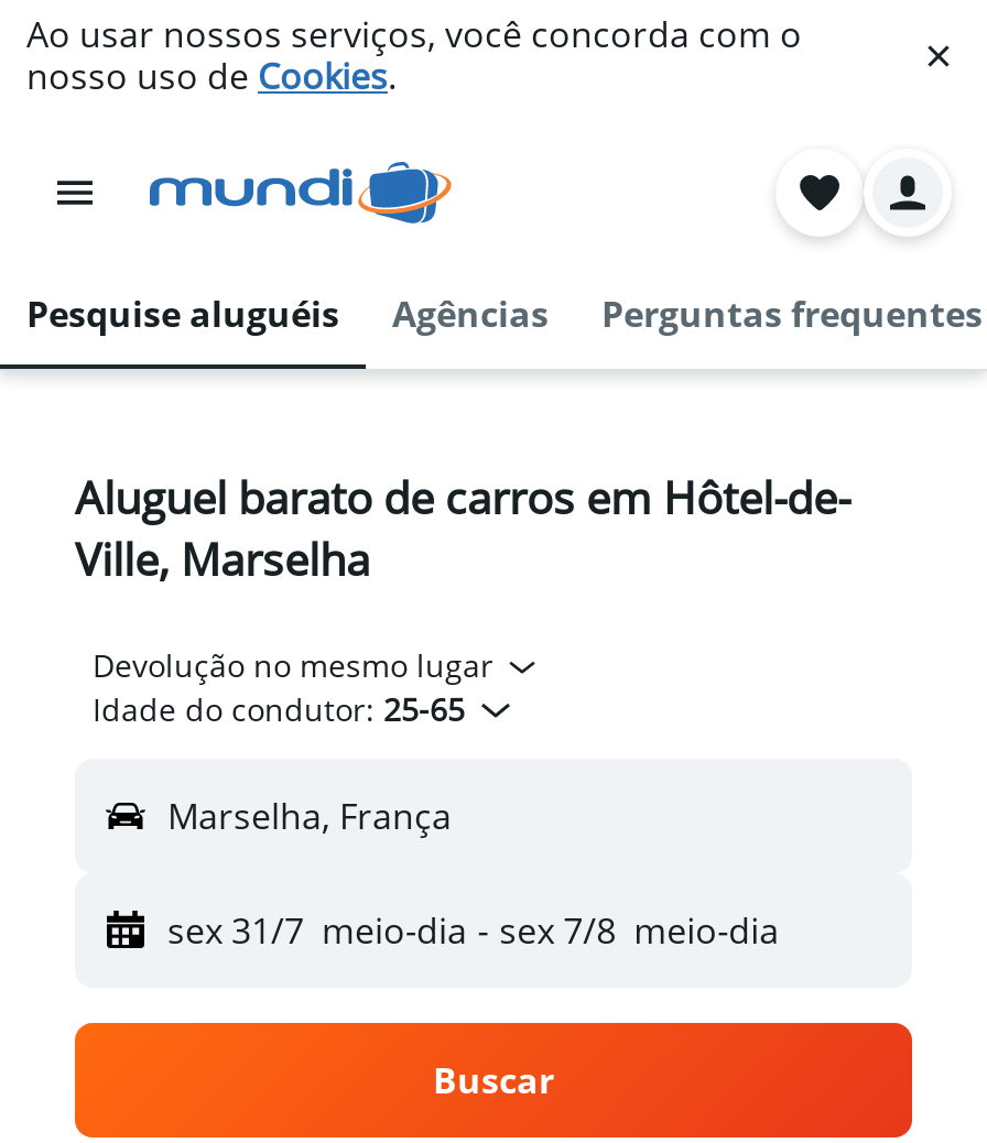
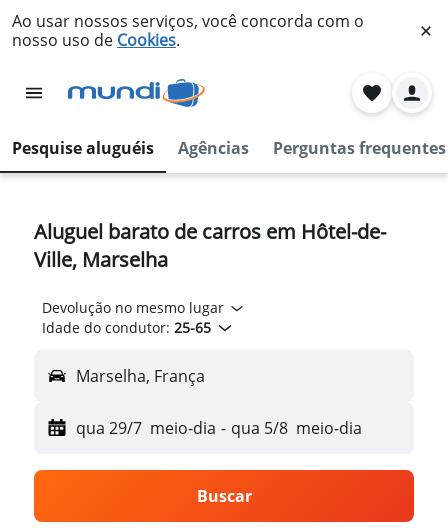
- sex 31/7 meio-dia - sex 7/8 meio-dia
+ qua 29/7 meio-dia - qua 5/8 meio-dia
